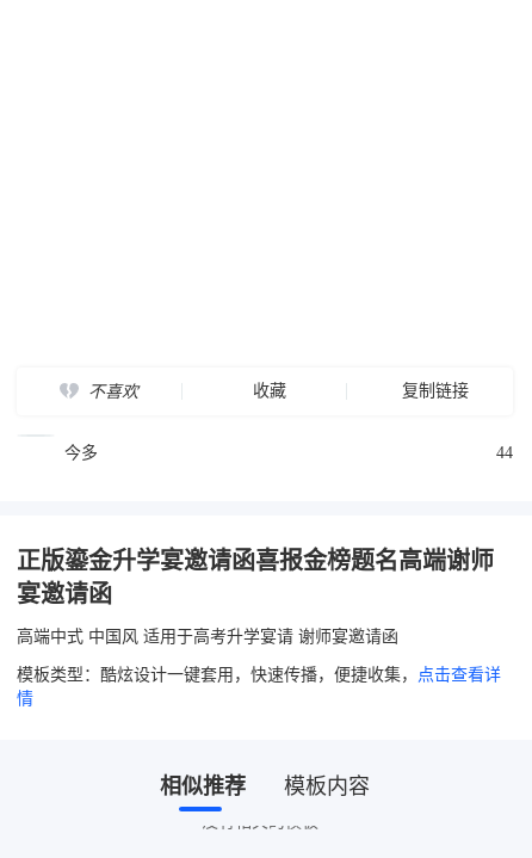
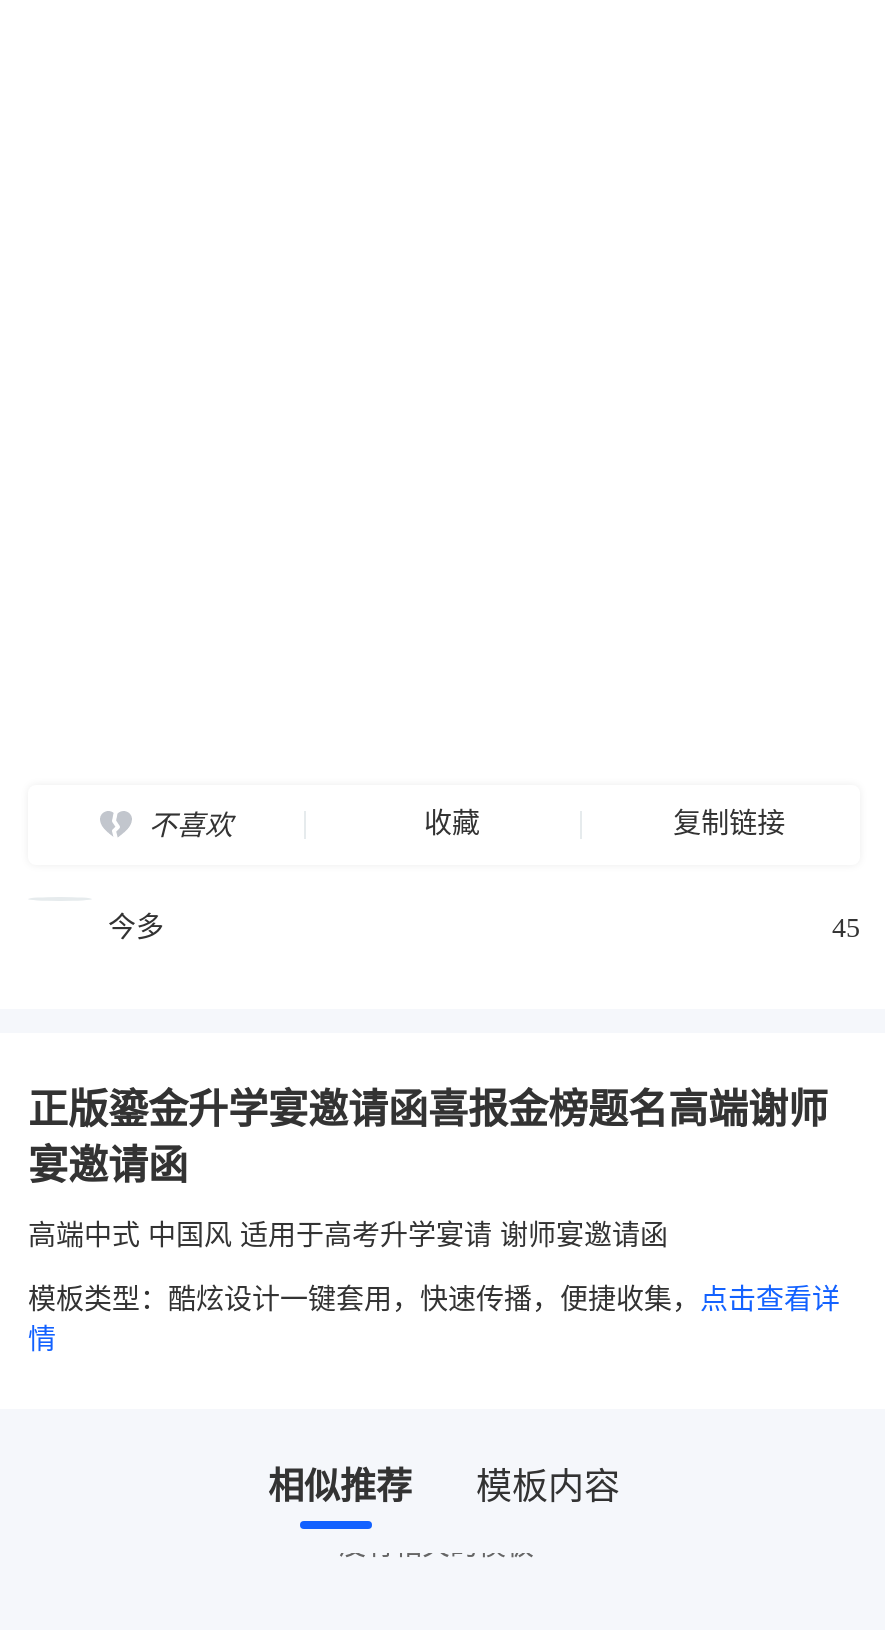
- 44
+ 45
